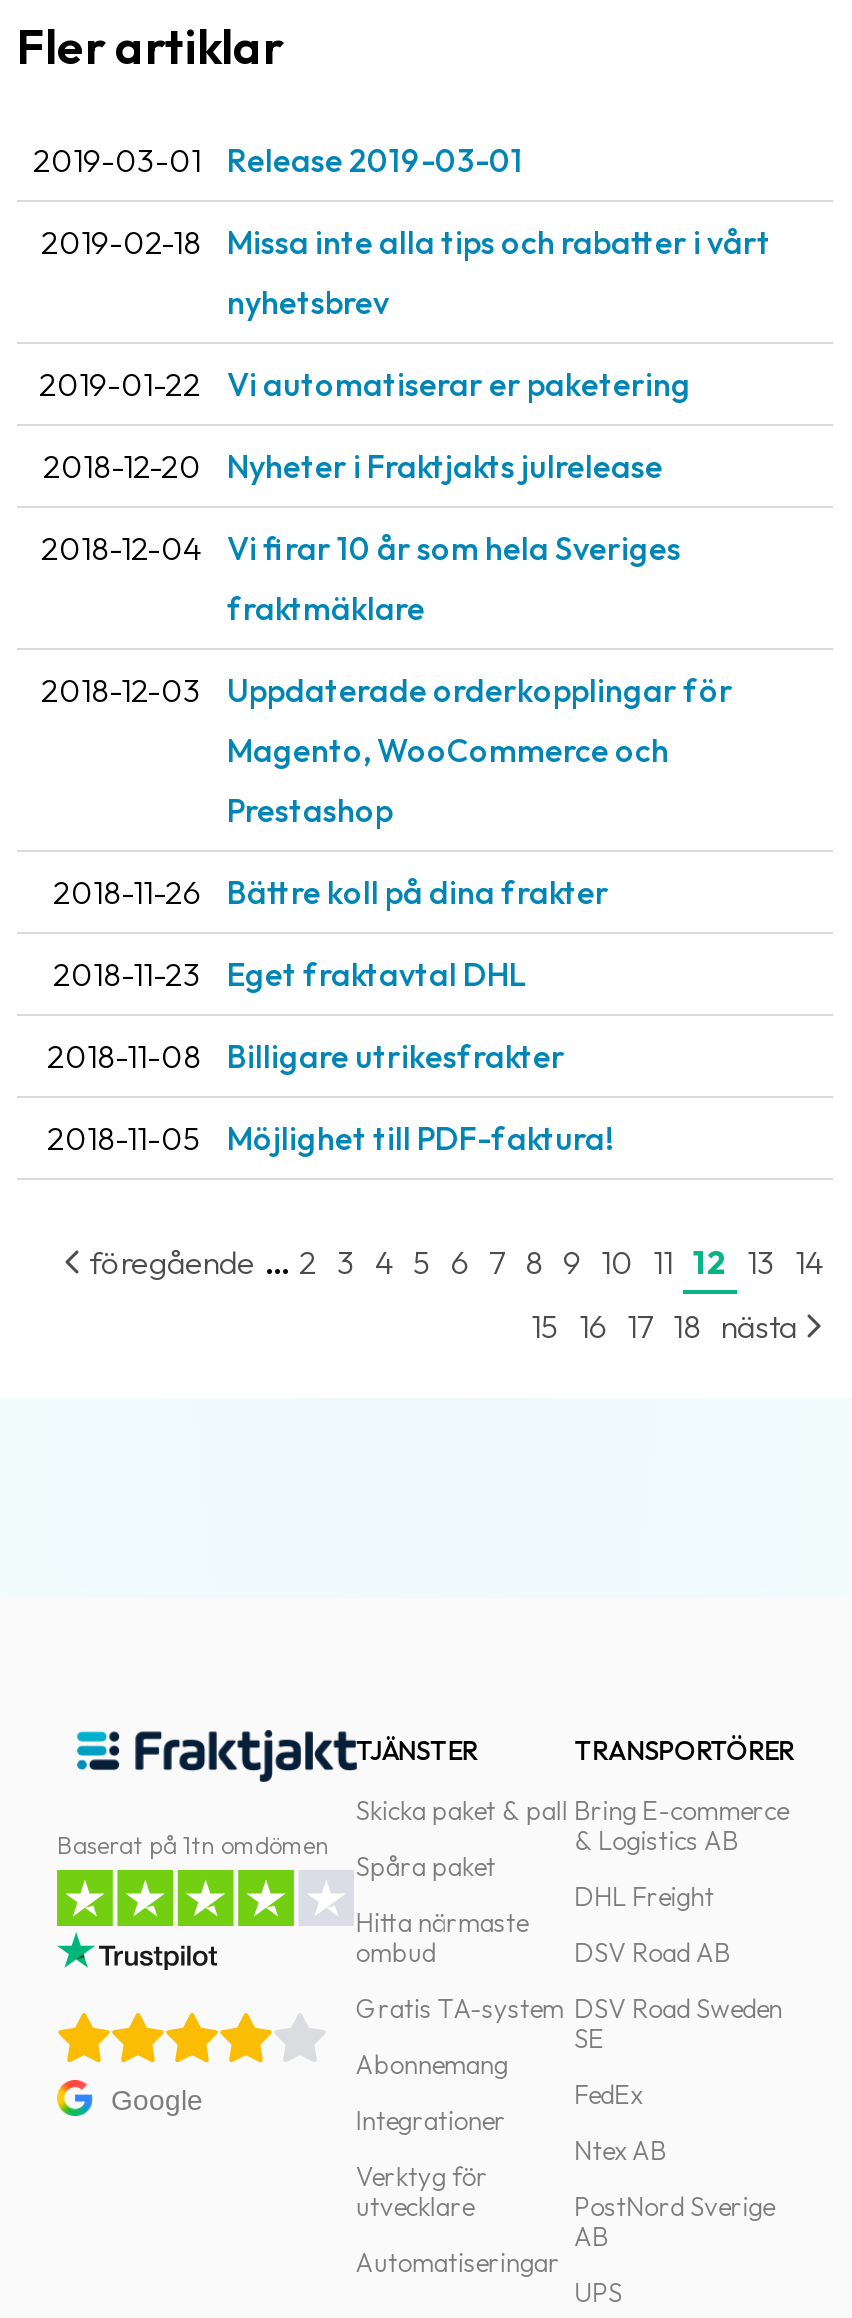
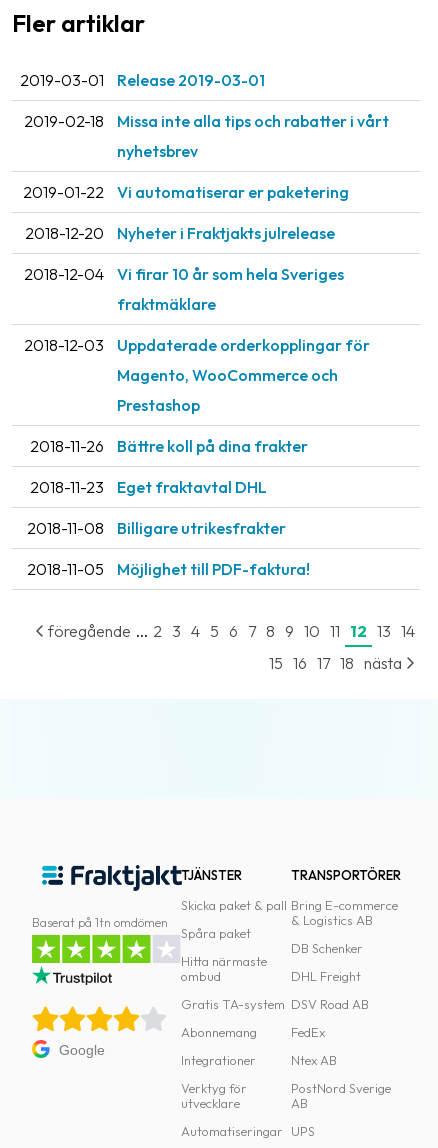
+ DB Schenker

moved down: DHL Freight | DSV Road AB

- DSV Road Sweden
- SE
